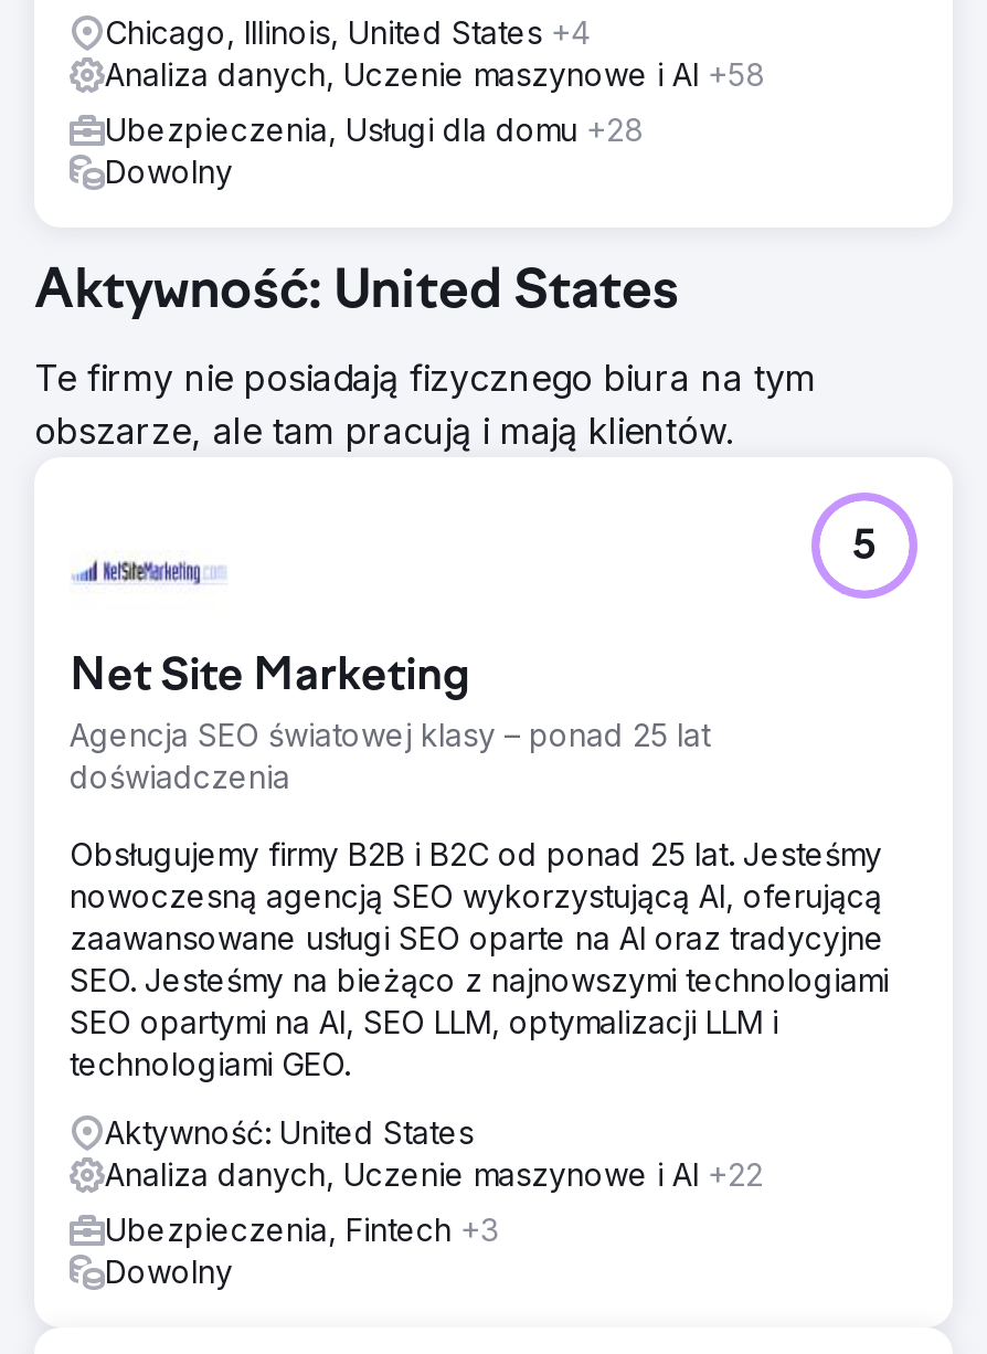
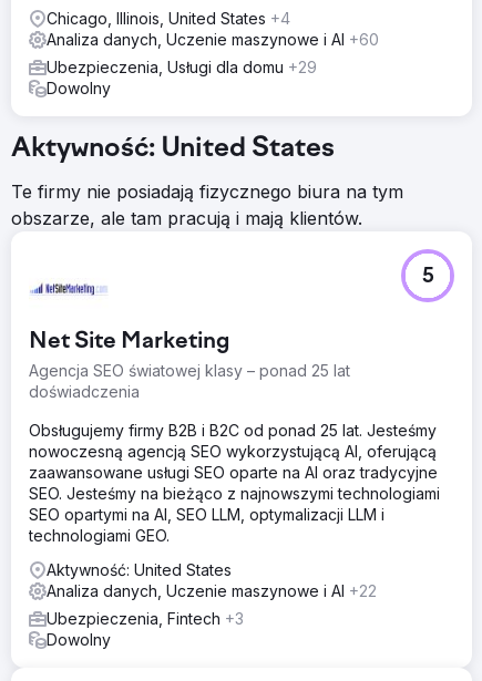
- Analiza danych, Uczenie maszynowe i AI +58
+ Analiza danych, Uczenie maszynowe i AI +60

- Ubezpieczenia, Usługi dla domu +28
+ Ubezpieczenia, Usługi dla domu +29
